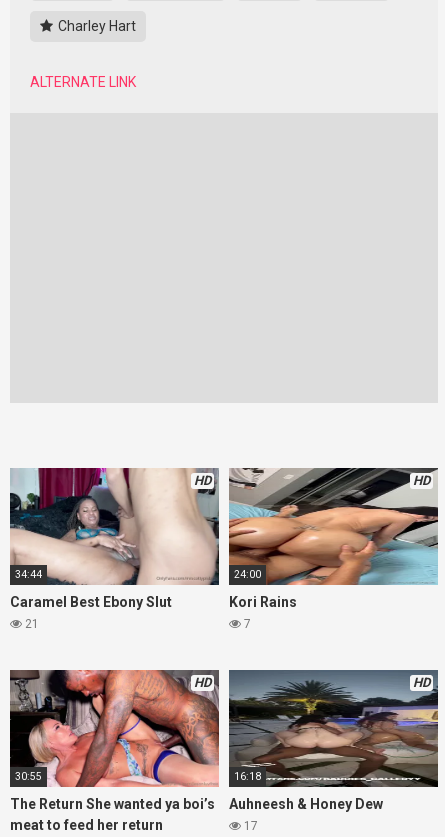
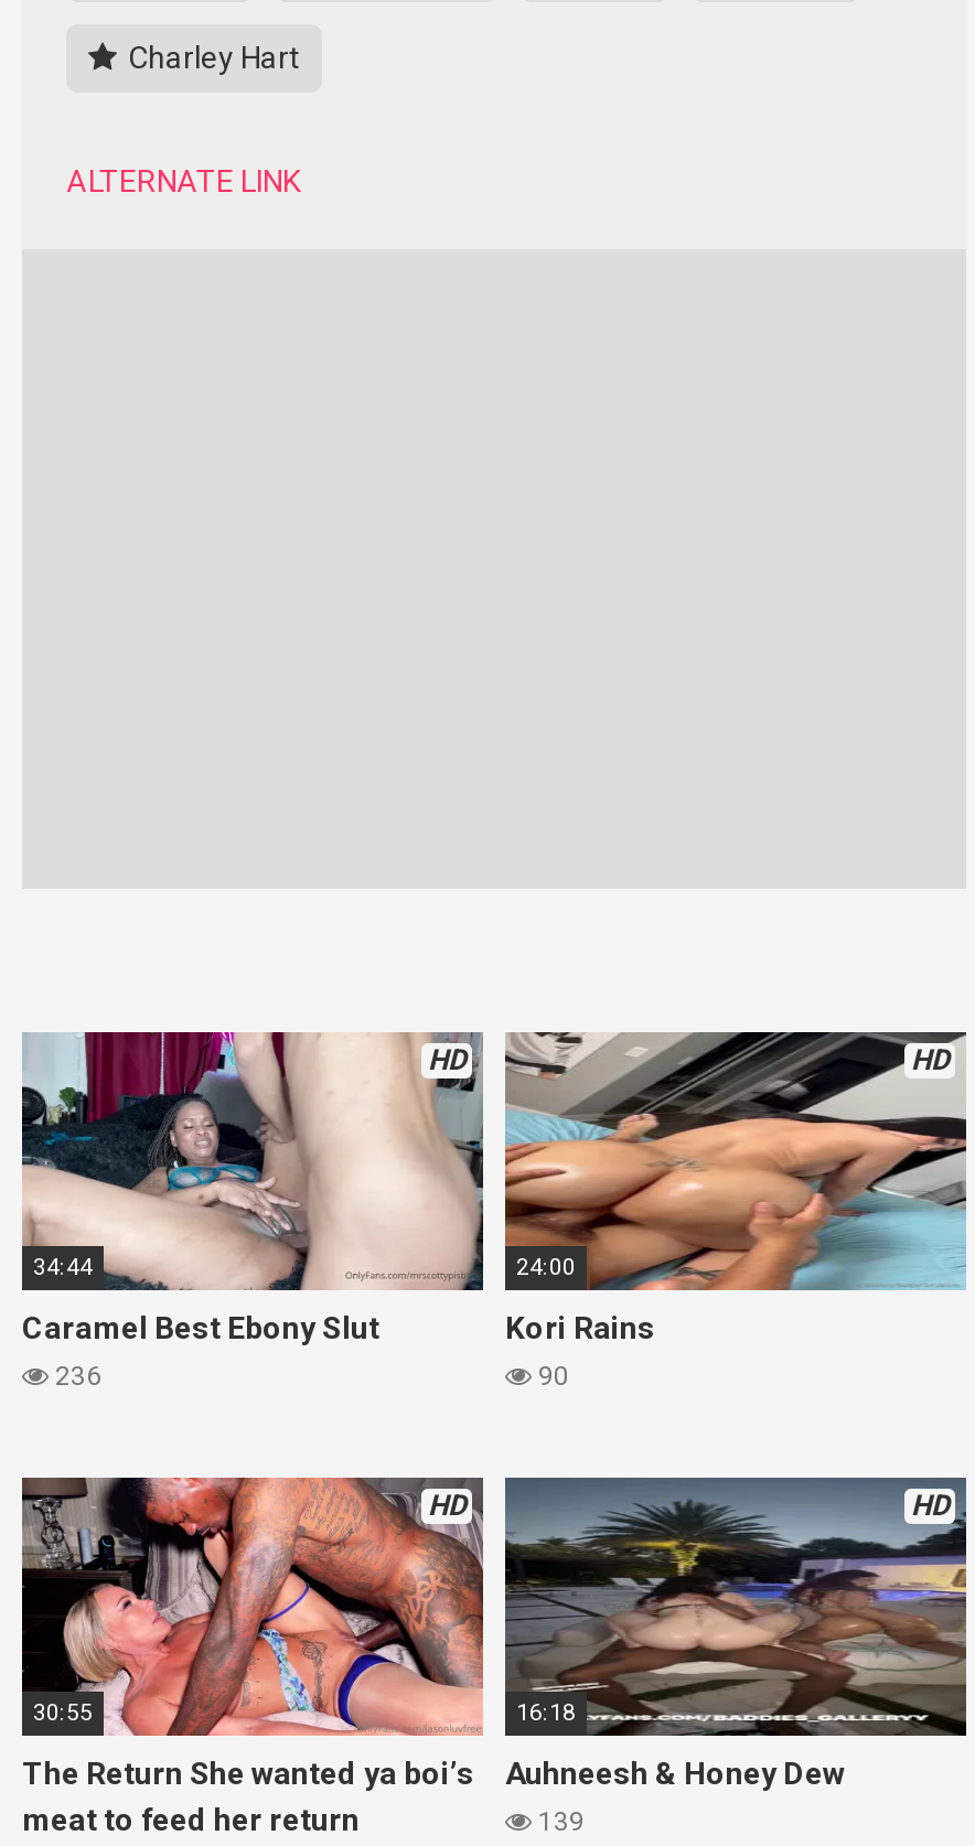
- 21
+ 236

- 7
+ 90

- 17
+ 139
